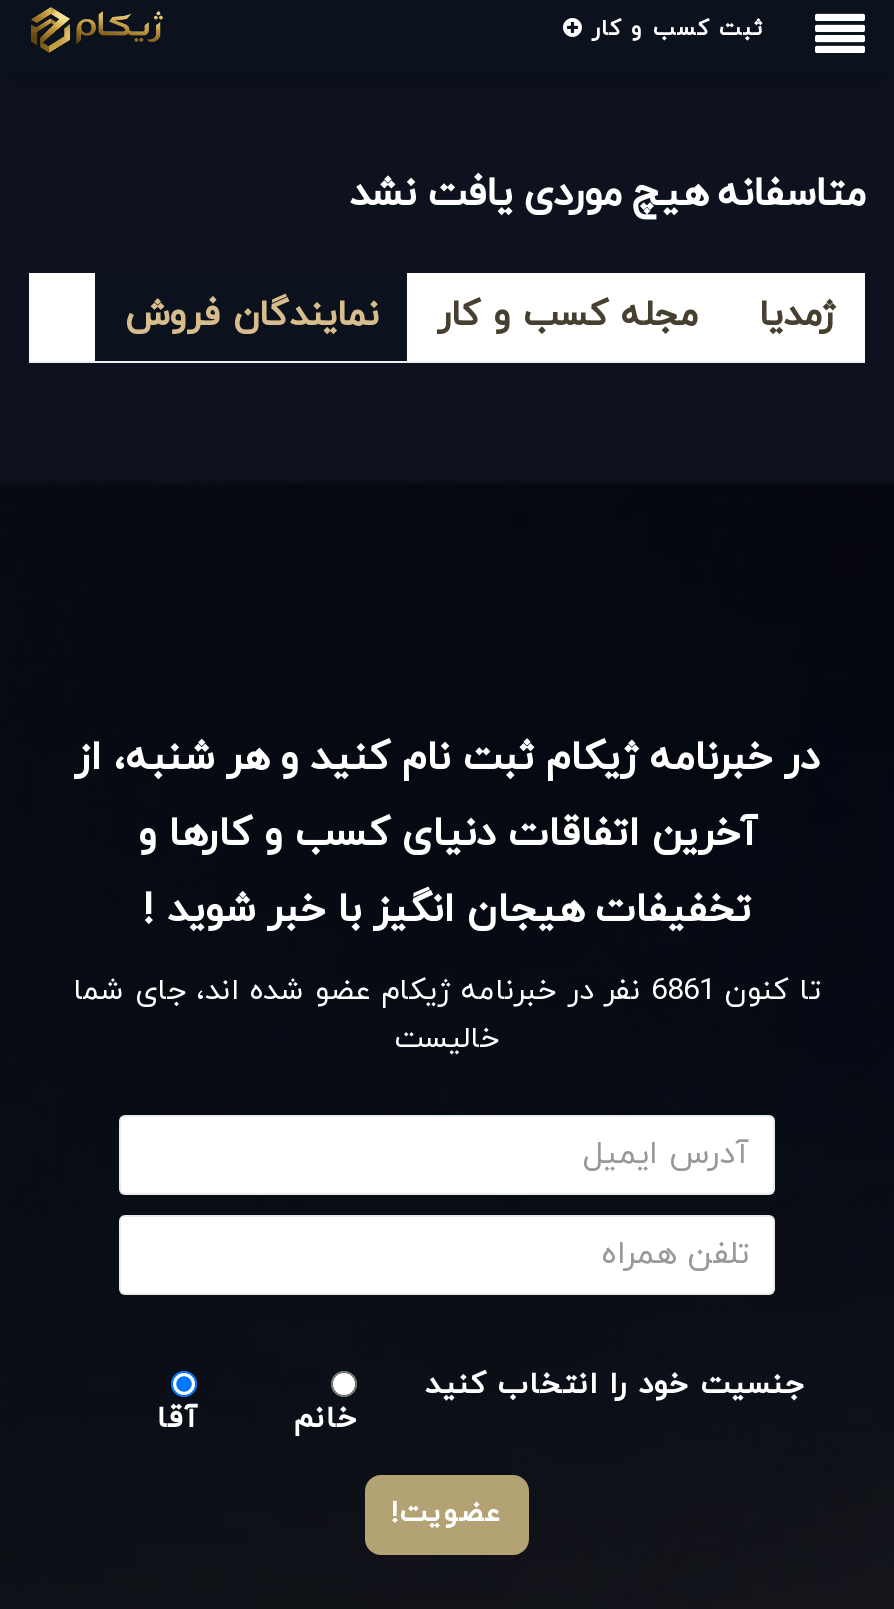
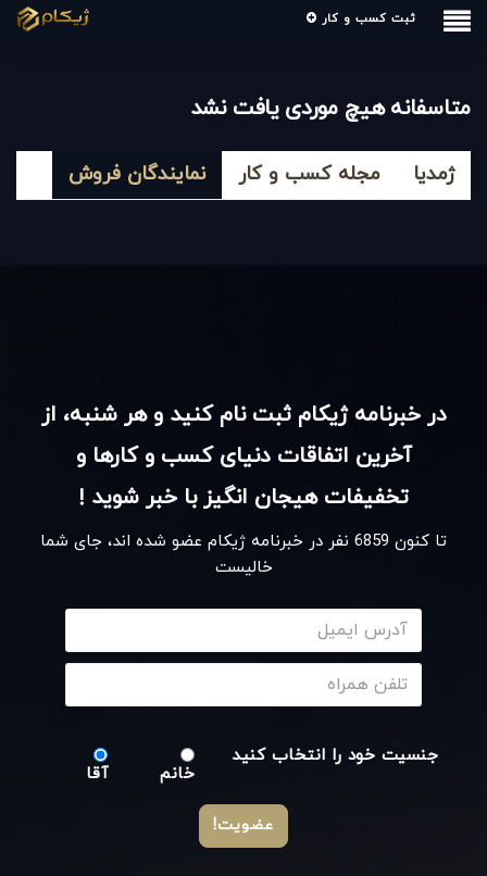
- تا کنون 6861 نفر در خبرنامه ژیکام عضو شده اند، جای شما
+ تا کنون 6859 نفر در خبرنامه ژیکام عضو شده اند، جای شما
